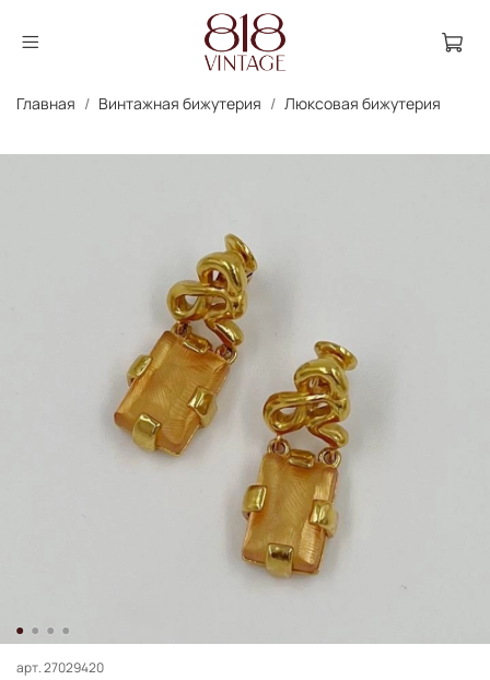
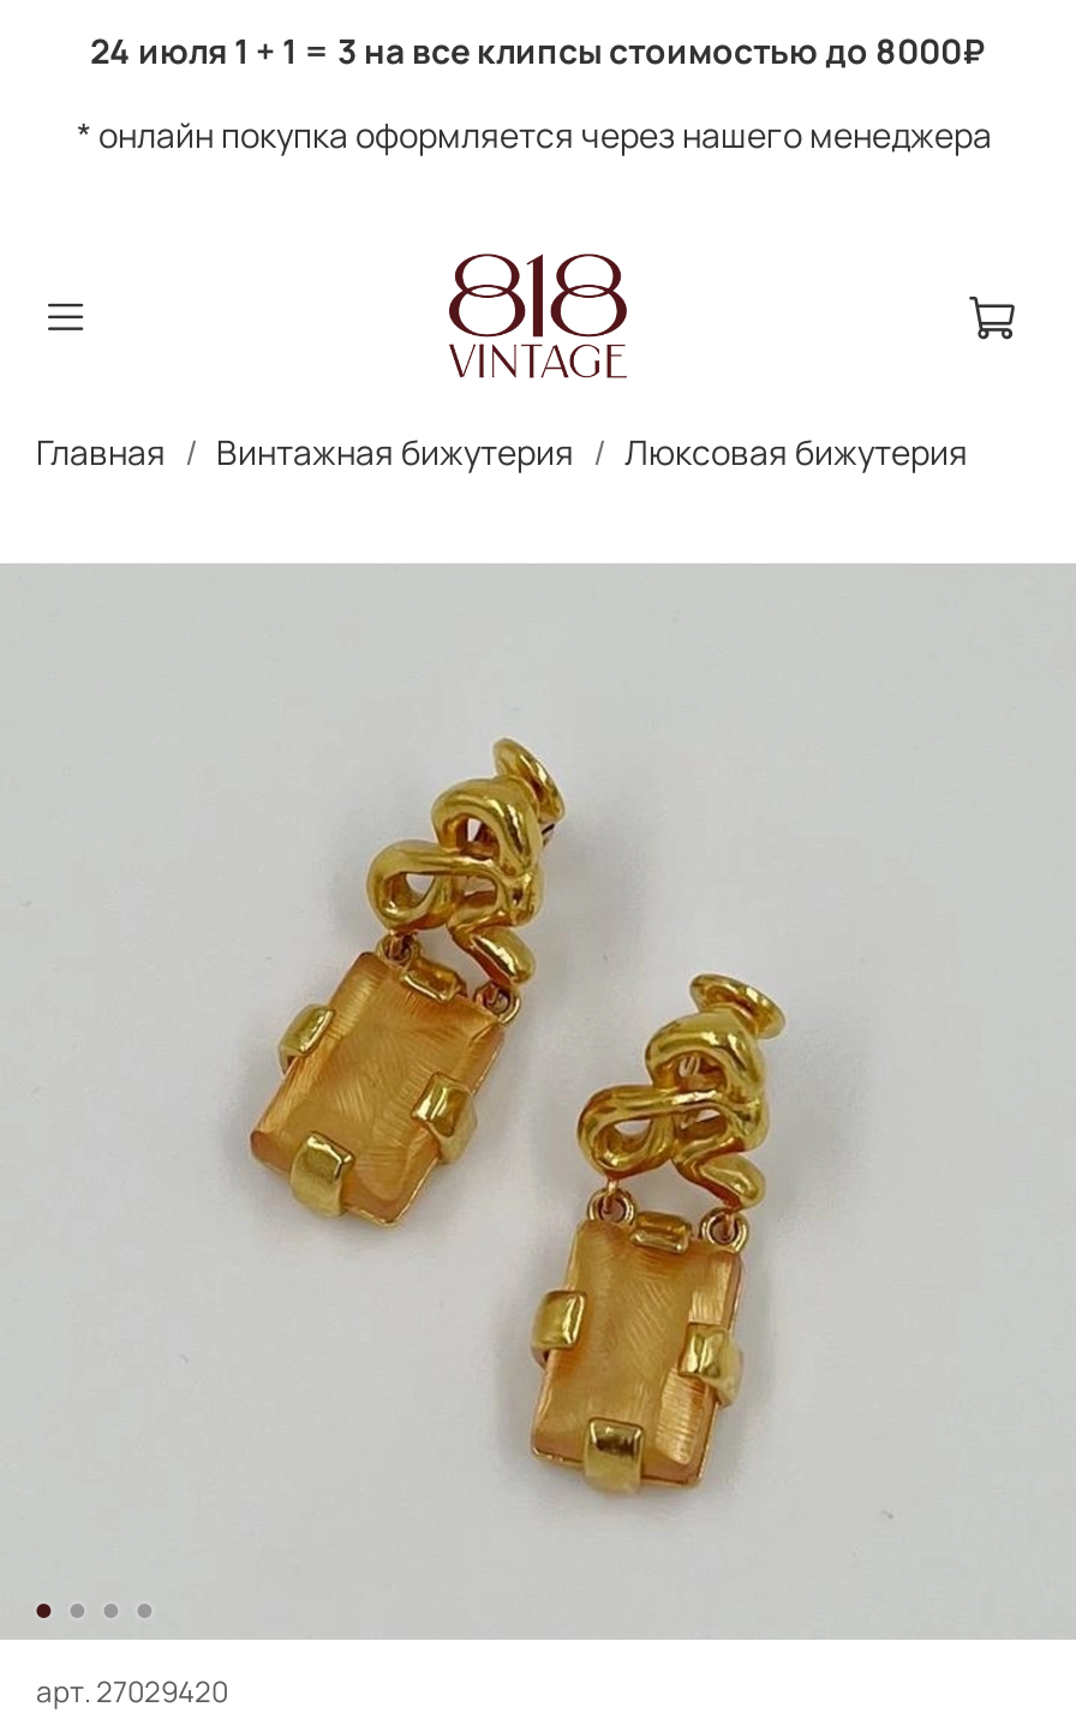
+ 24 июля 1 + 1 = 3 на все клипсы стоимостью до 8000₽
+ * онлайн покупка оформляется через нашего менеджера
